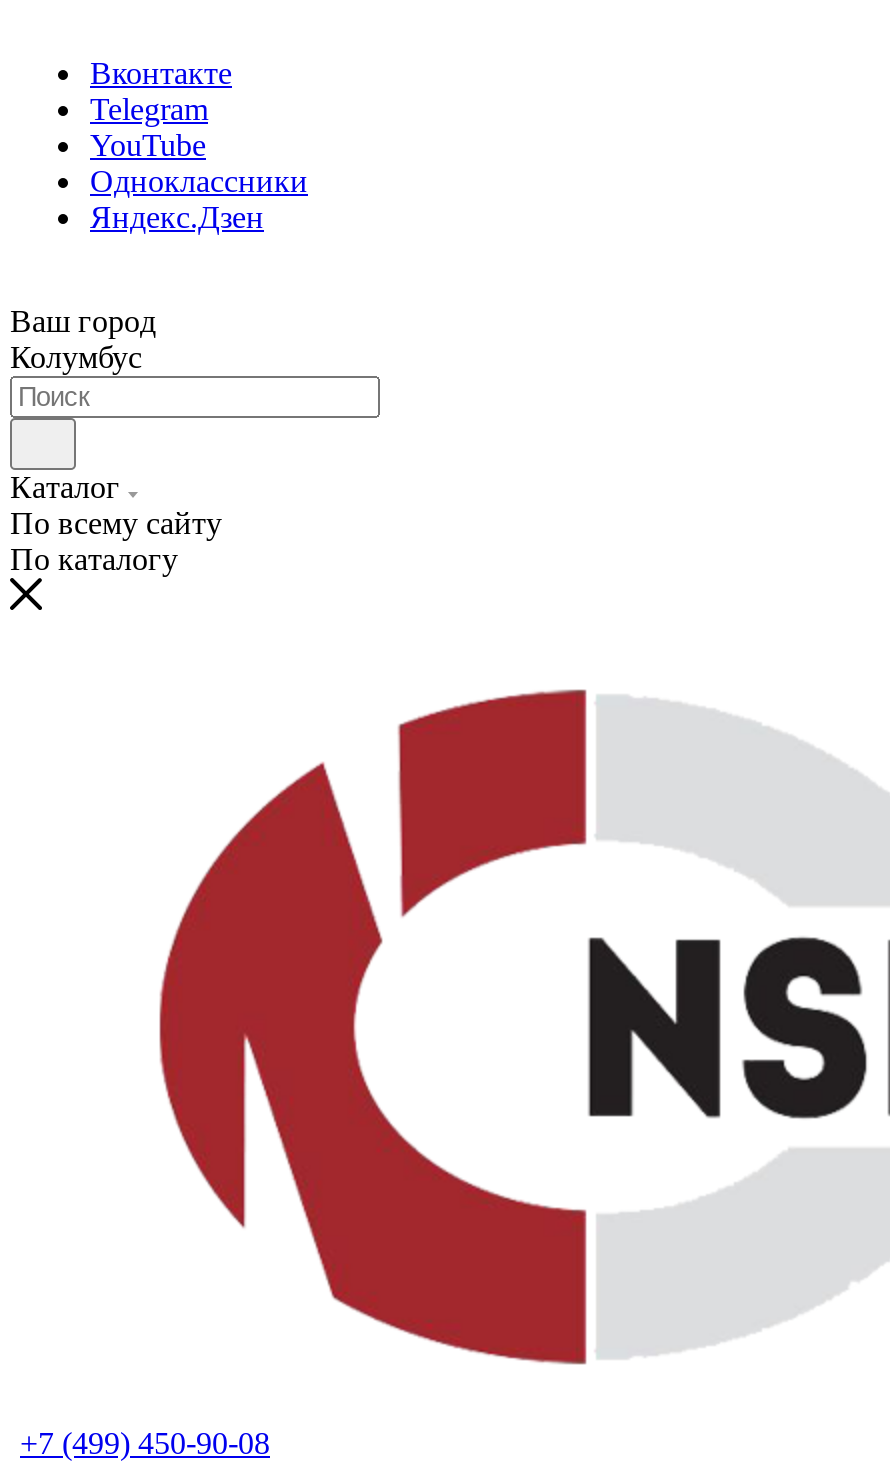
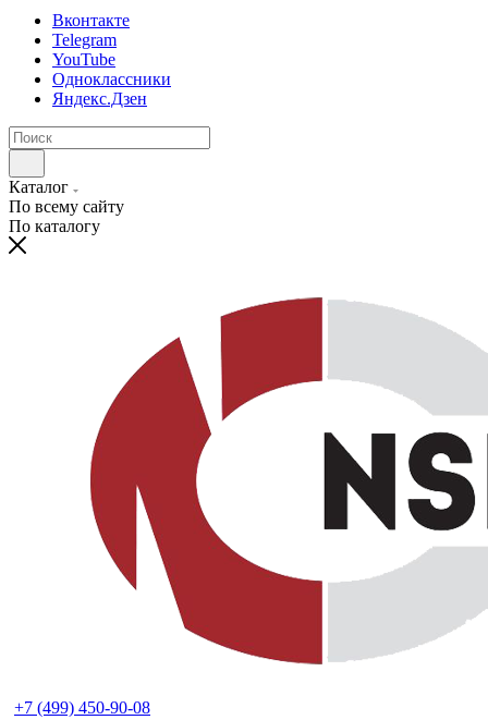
- Ваш город
- Колумбус
